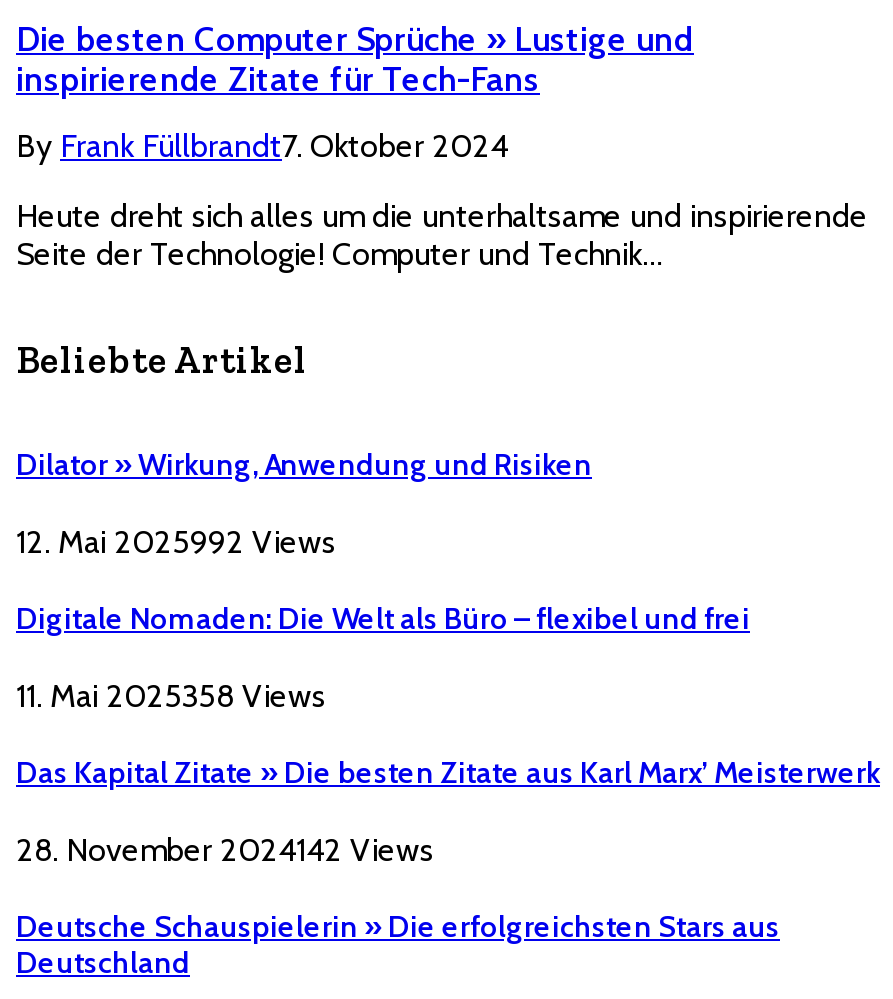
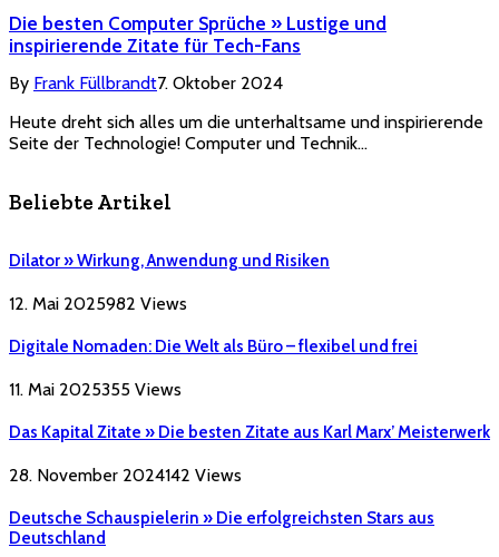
- 12. Mai 2025992 Views
+ 12. Mai 2025982 Views

- 11. Mai 2025358 Views
+ 11. Mai 2025355 Views
